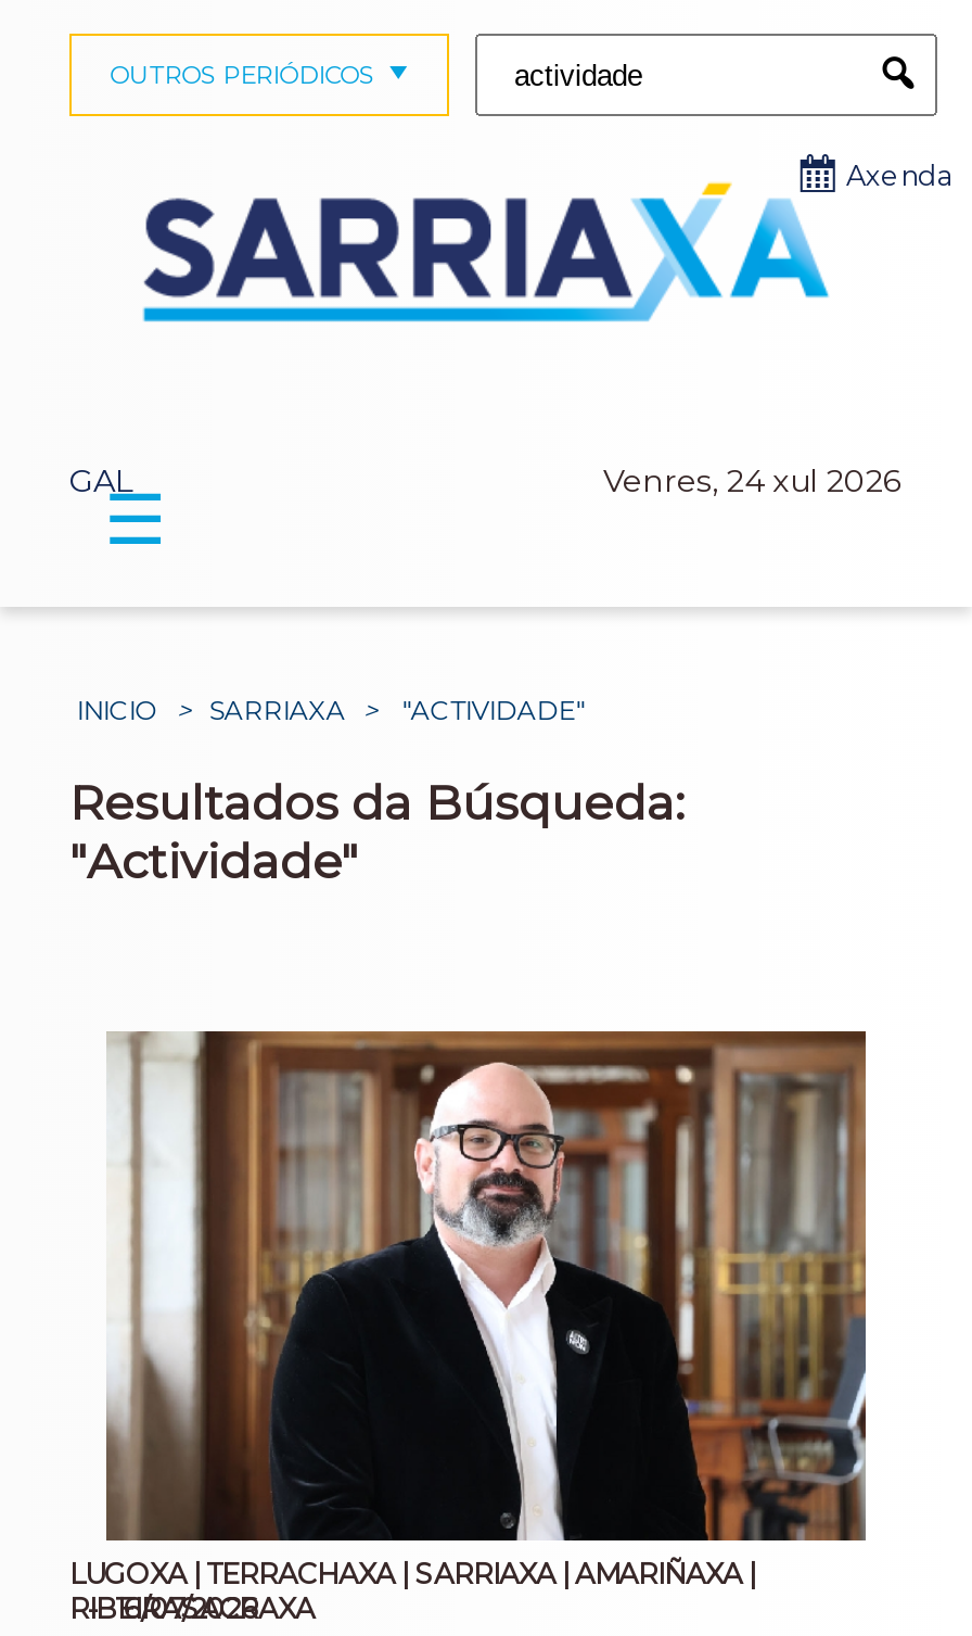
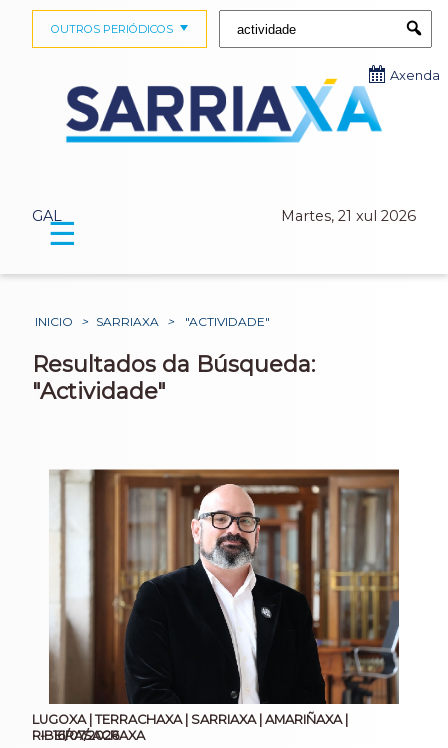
- Venres, 24 xul 2026
+ Martes, 21 xul 2026
